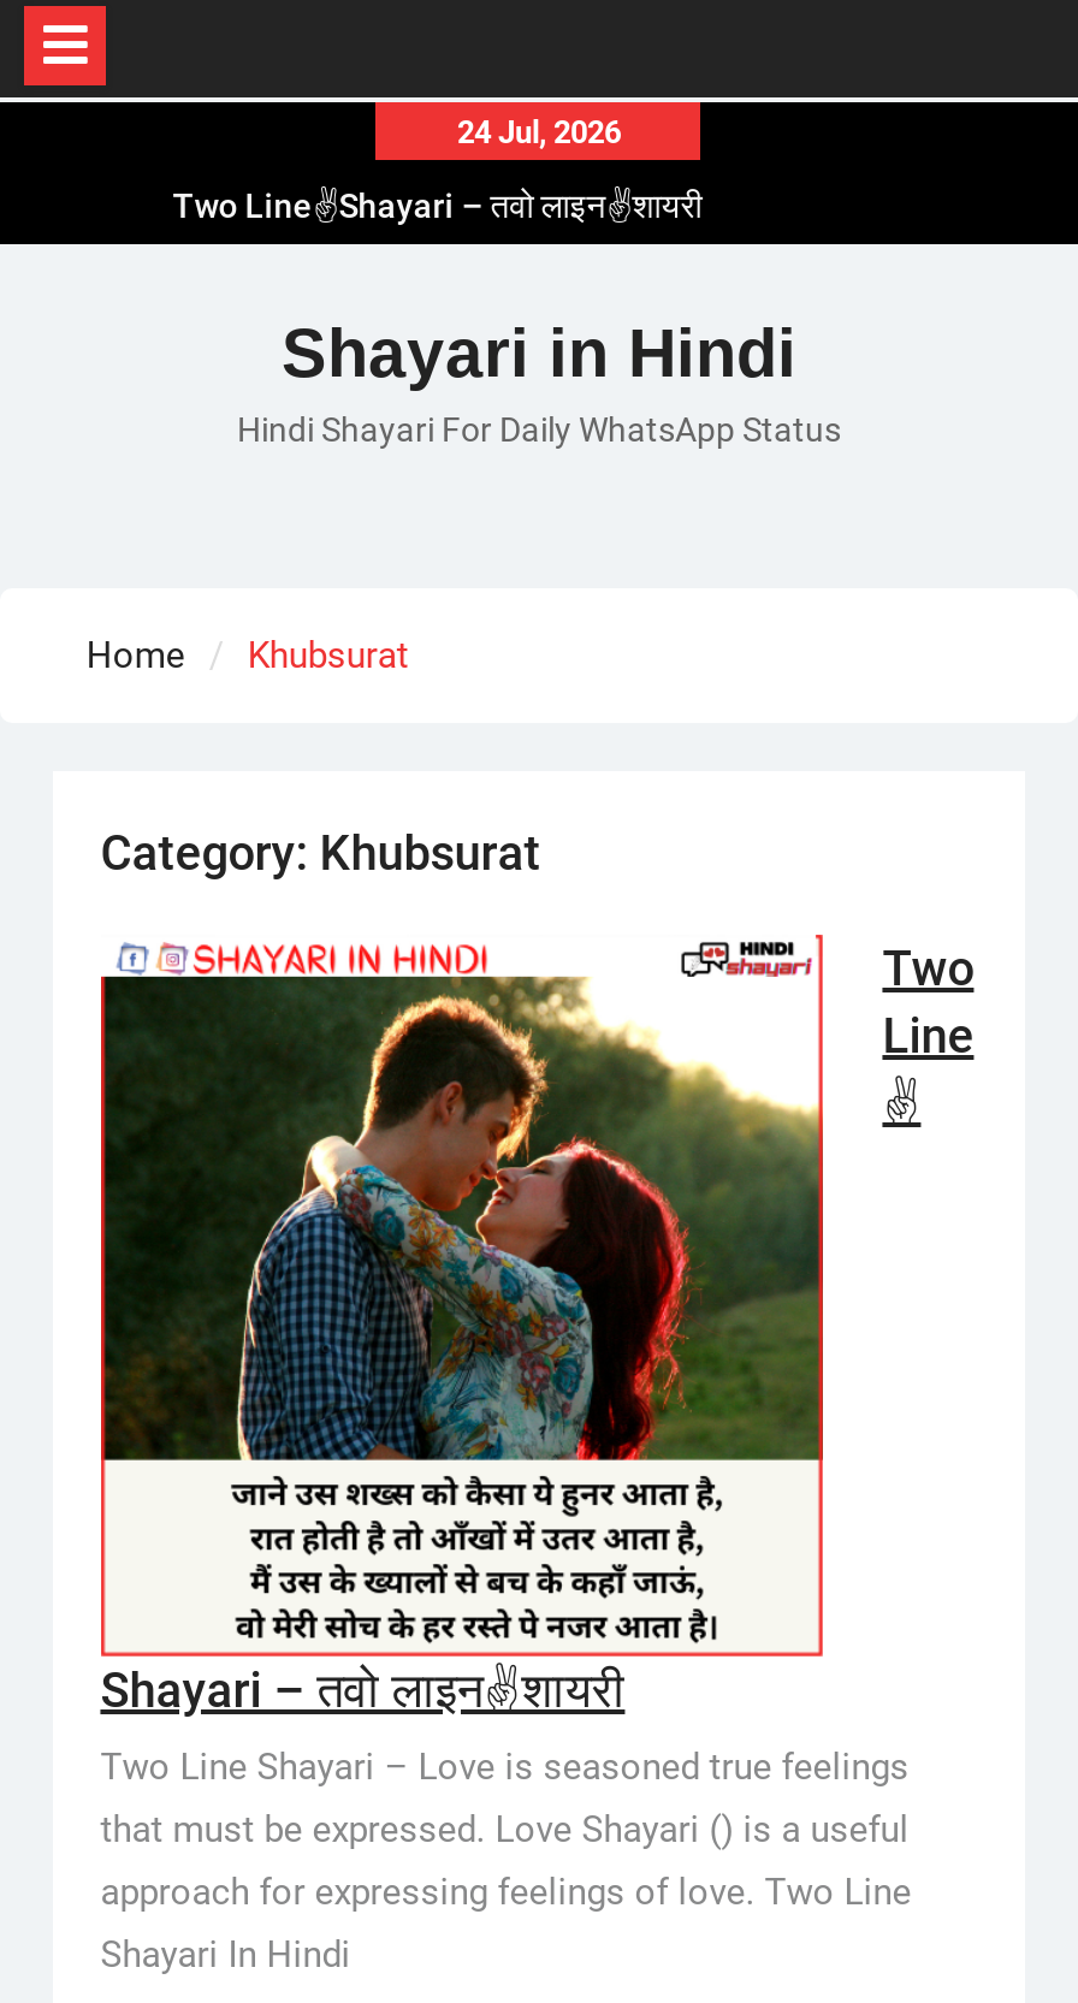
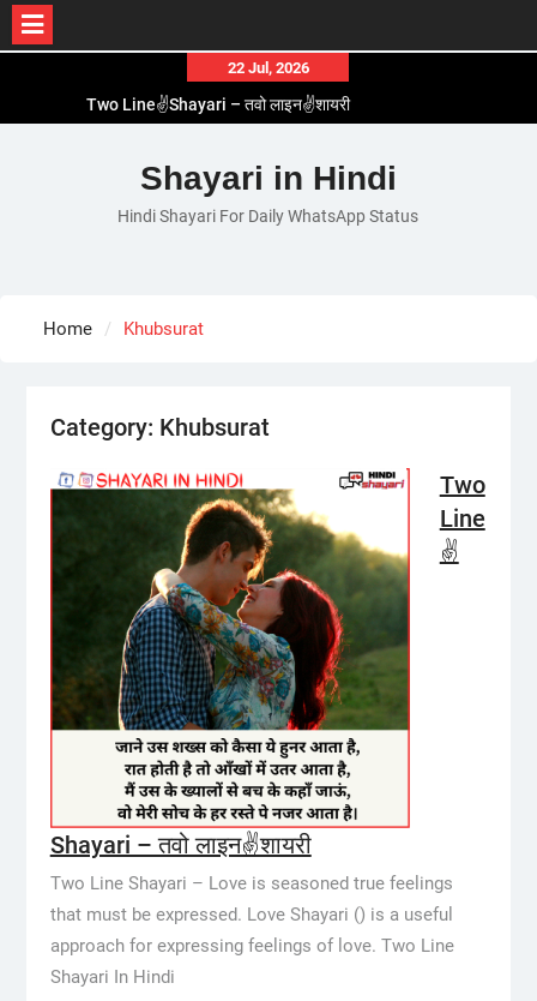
- 24 Jul, 2026
+ 22 Jul, 2026
